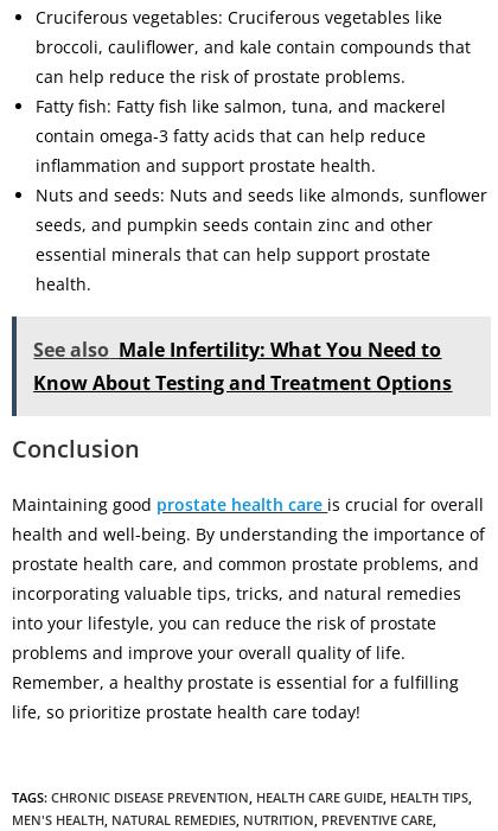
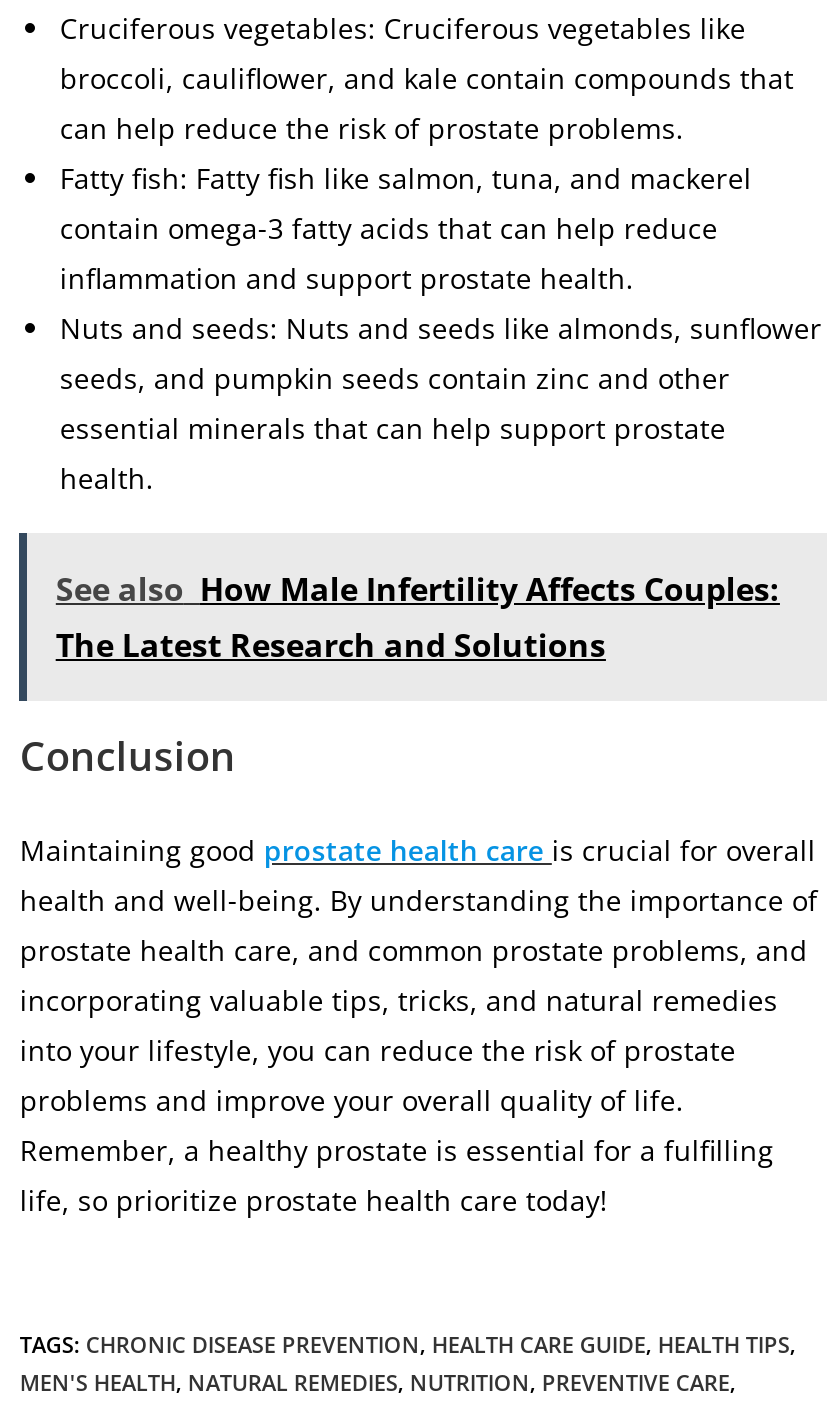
- See also Male Infertility: What You Need to
- Know About Testing and Treatment Options
+ See also How Male Infertility Affects Couples:
+ The Latest Research and Solutions
